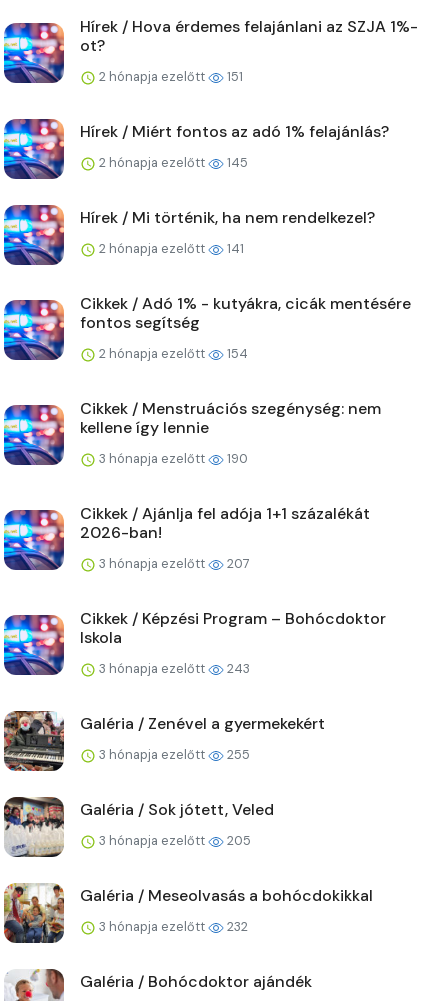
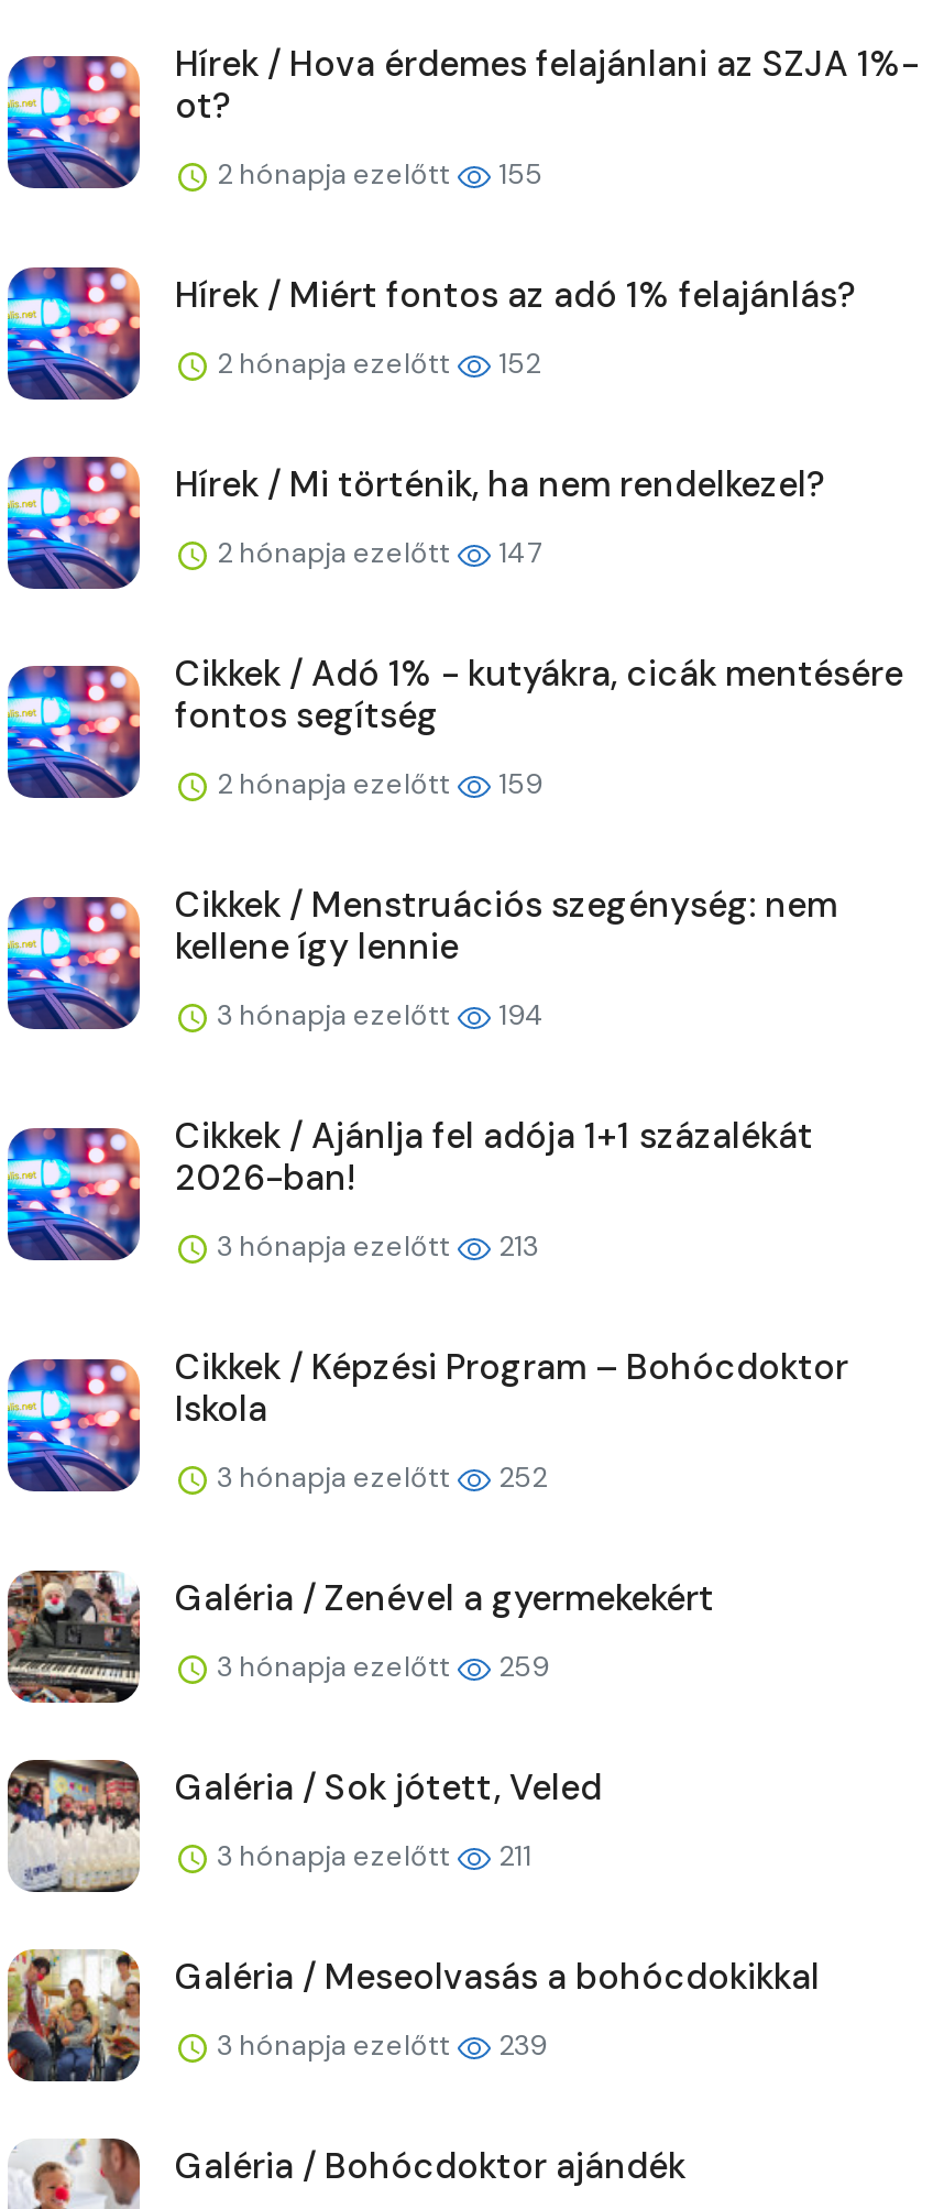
- 2 hónapja ezelőtt 151
+ 2 hónapja ezelőtt 155

- 2 hónapja ezelőtt 145
+ 2 hónapja ezelőtt 152

- 2 hónapja ezelőtt 141
+ 2 hónapja ezelőtt 147

- 2 hónapja ezelőtt 154
+ 2 hónapja ezelőtt 159

- 3 hónapja ezelőtt 190
+ 3 hónapja ezelőtt 194

- 3 hónapja ezelőtt 207
+ 3 hónapja ezelőtt 213

- 3 hónapja ezelőtt 243
+ 3 hónapja ezelőtt 252

- 3 hónapja ezelőtt 255
+ 3 hónapja ezelőtt 259

- 3 hónapja ezelőtt 205
+ 3 hónapja ezelőtt 211

- 3 hónapja ezelőtt 232
+ 3 hónapja ezelőtt 239
